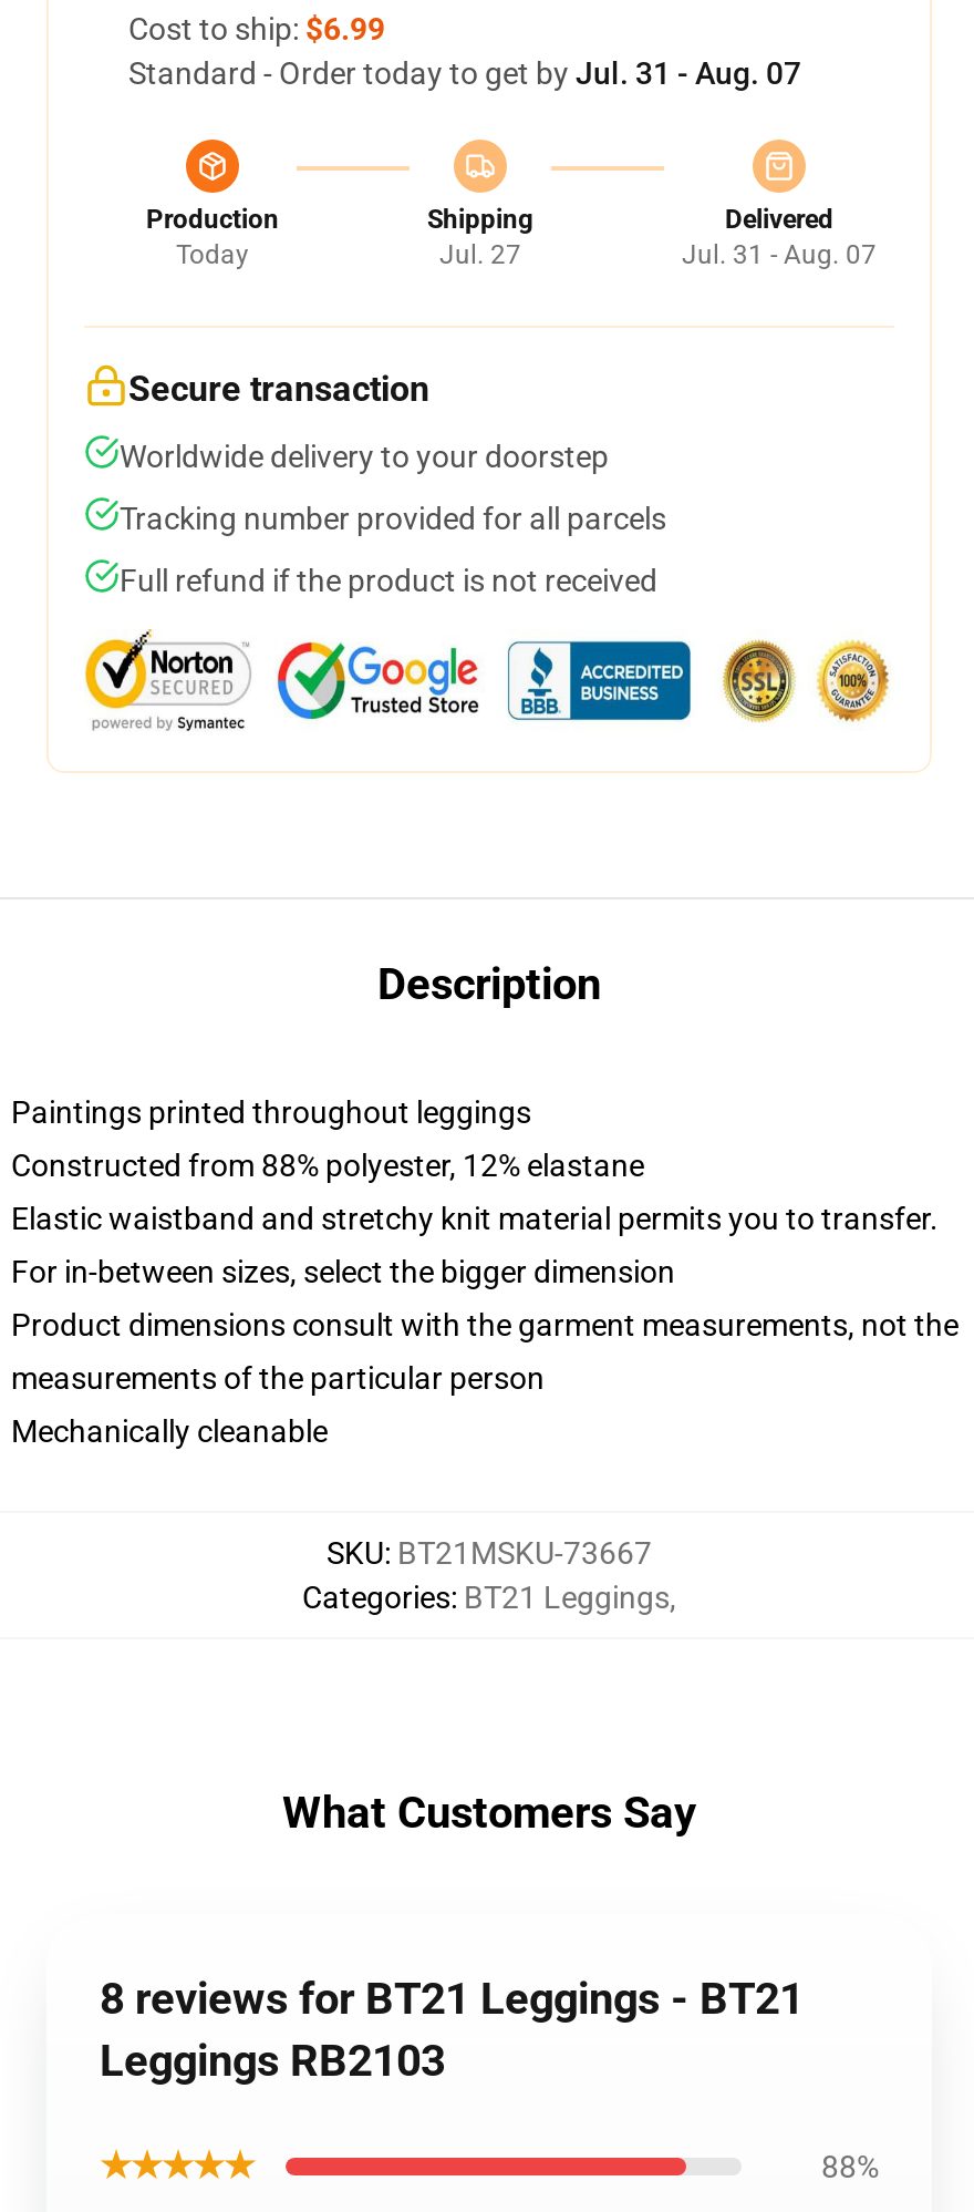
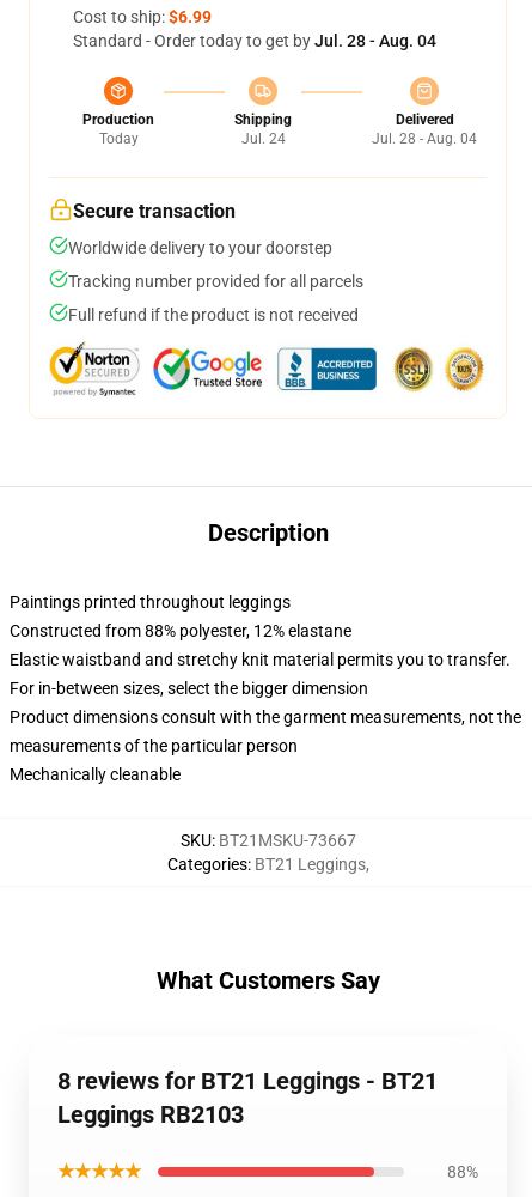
- Standard - Order today to get by Jul. 31 - Aug. 07
+ Standard - Order today to get by Jul. 28 - Aug. 04

- Jul. 27
+ Jul. 24

- Jul. 31 - Aug. 07
+ Jul. 28 - Aug. 04
